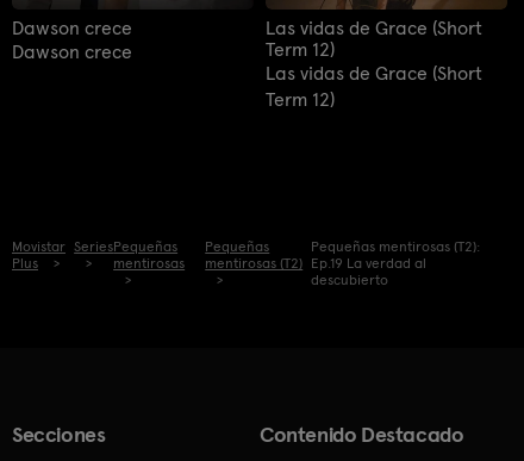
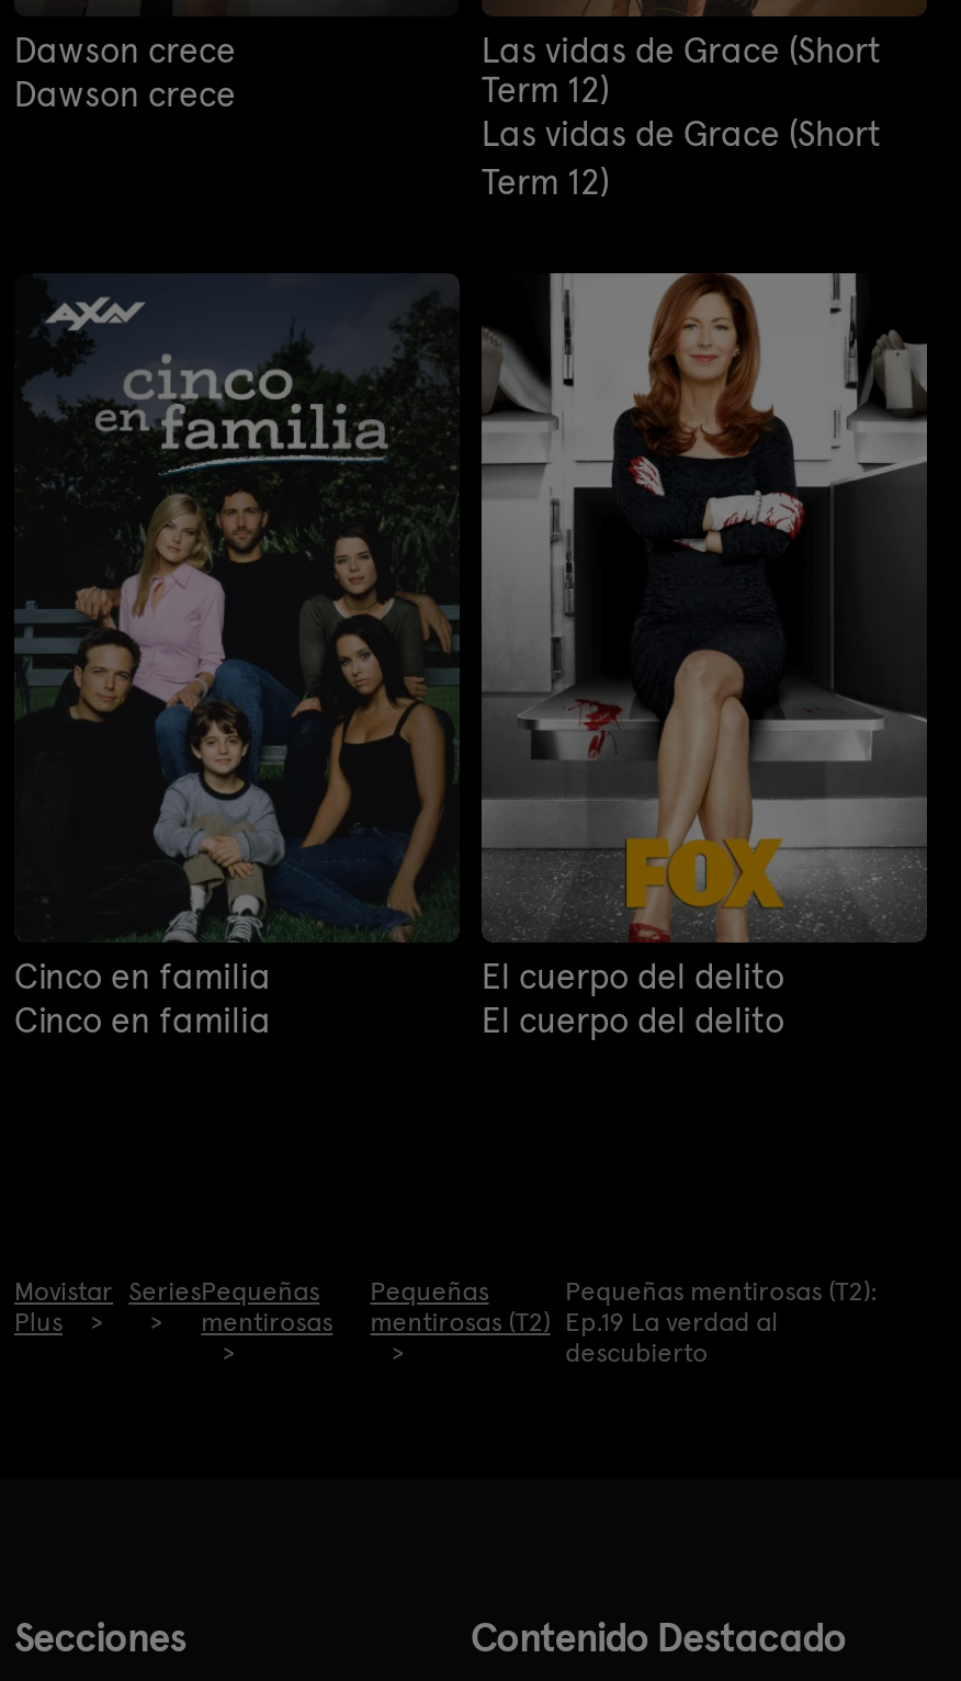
+ [image]
+ Cinco en familia
+ Cinco en familia

+ [image]
+ El cuerpo del delito
+ El cuerpo del delito
